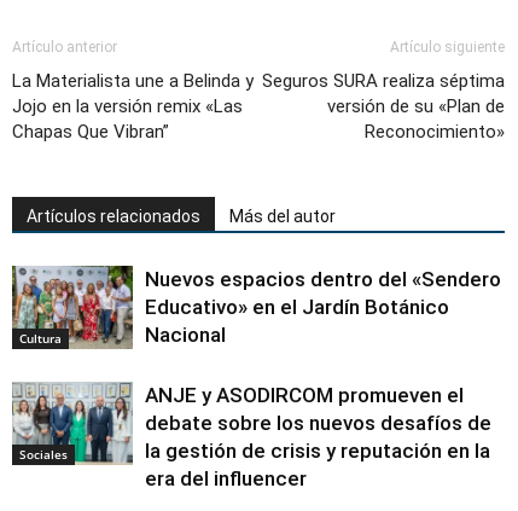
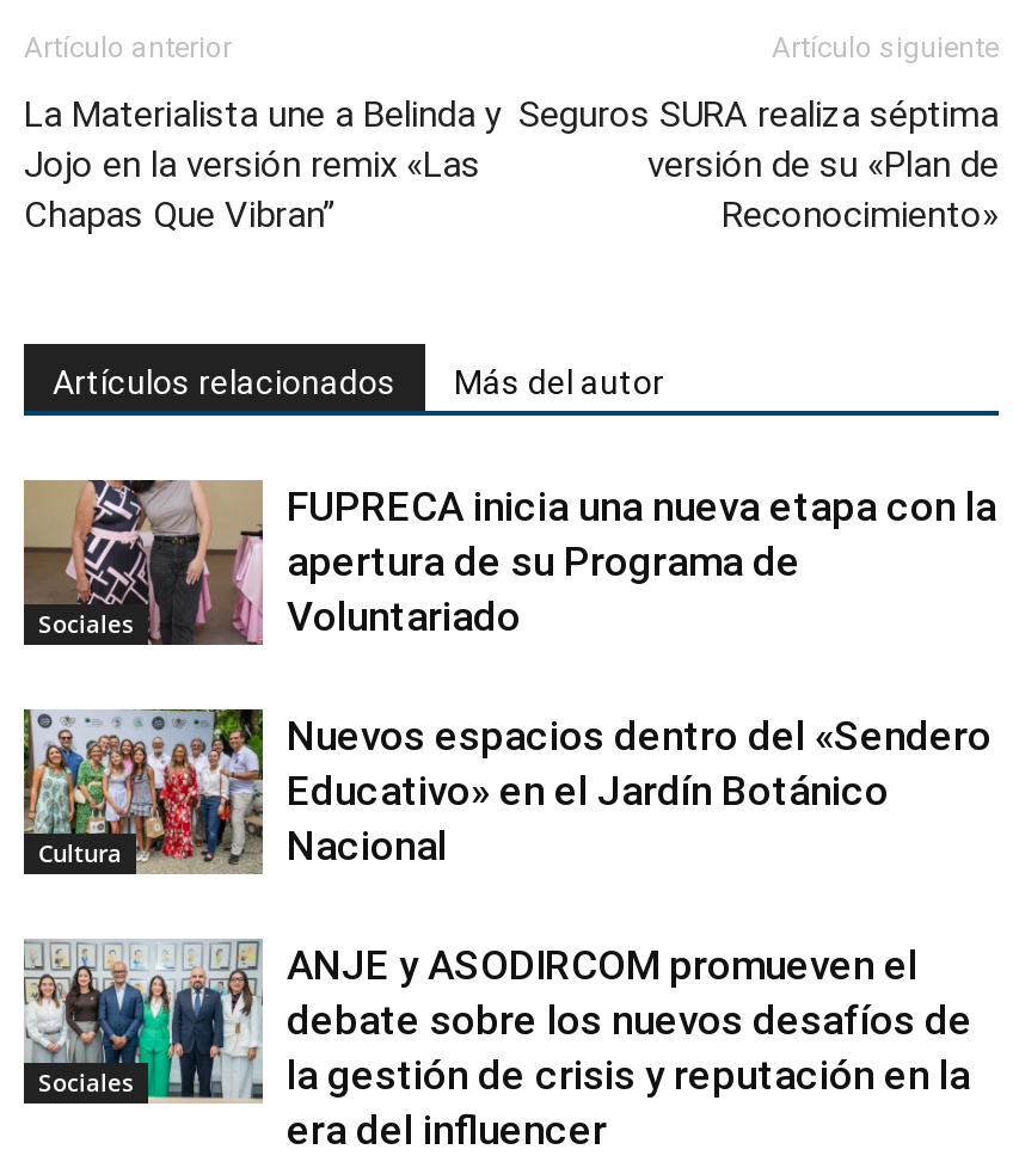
+ [image]
+ Sociales

+ FUPRECA inicia una nueva etapa con la
+ apertura de su Programa de
+ Voluntariado
